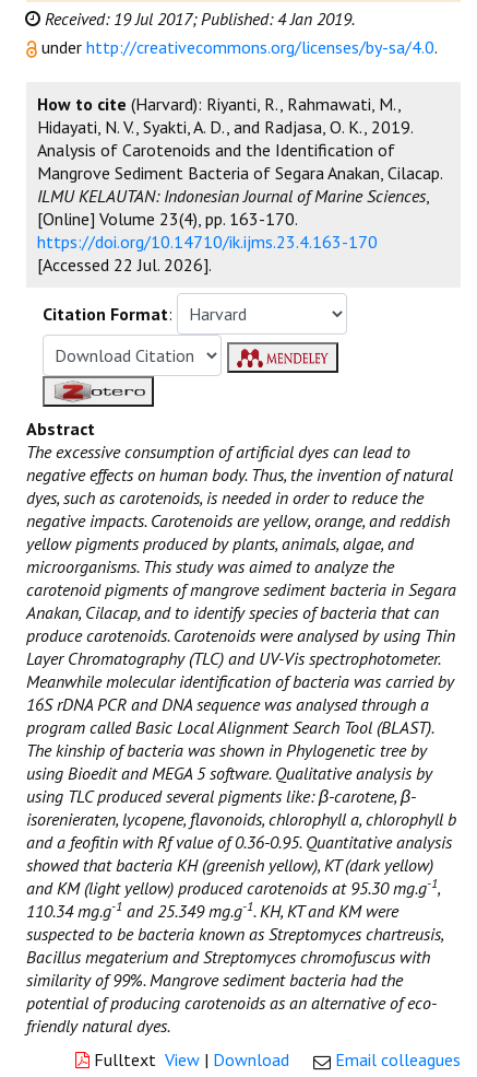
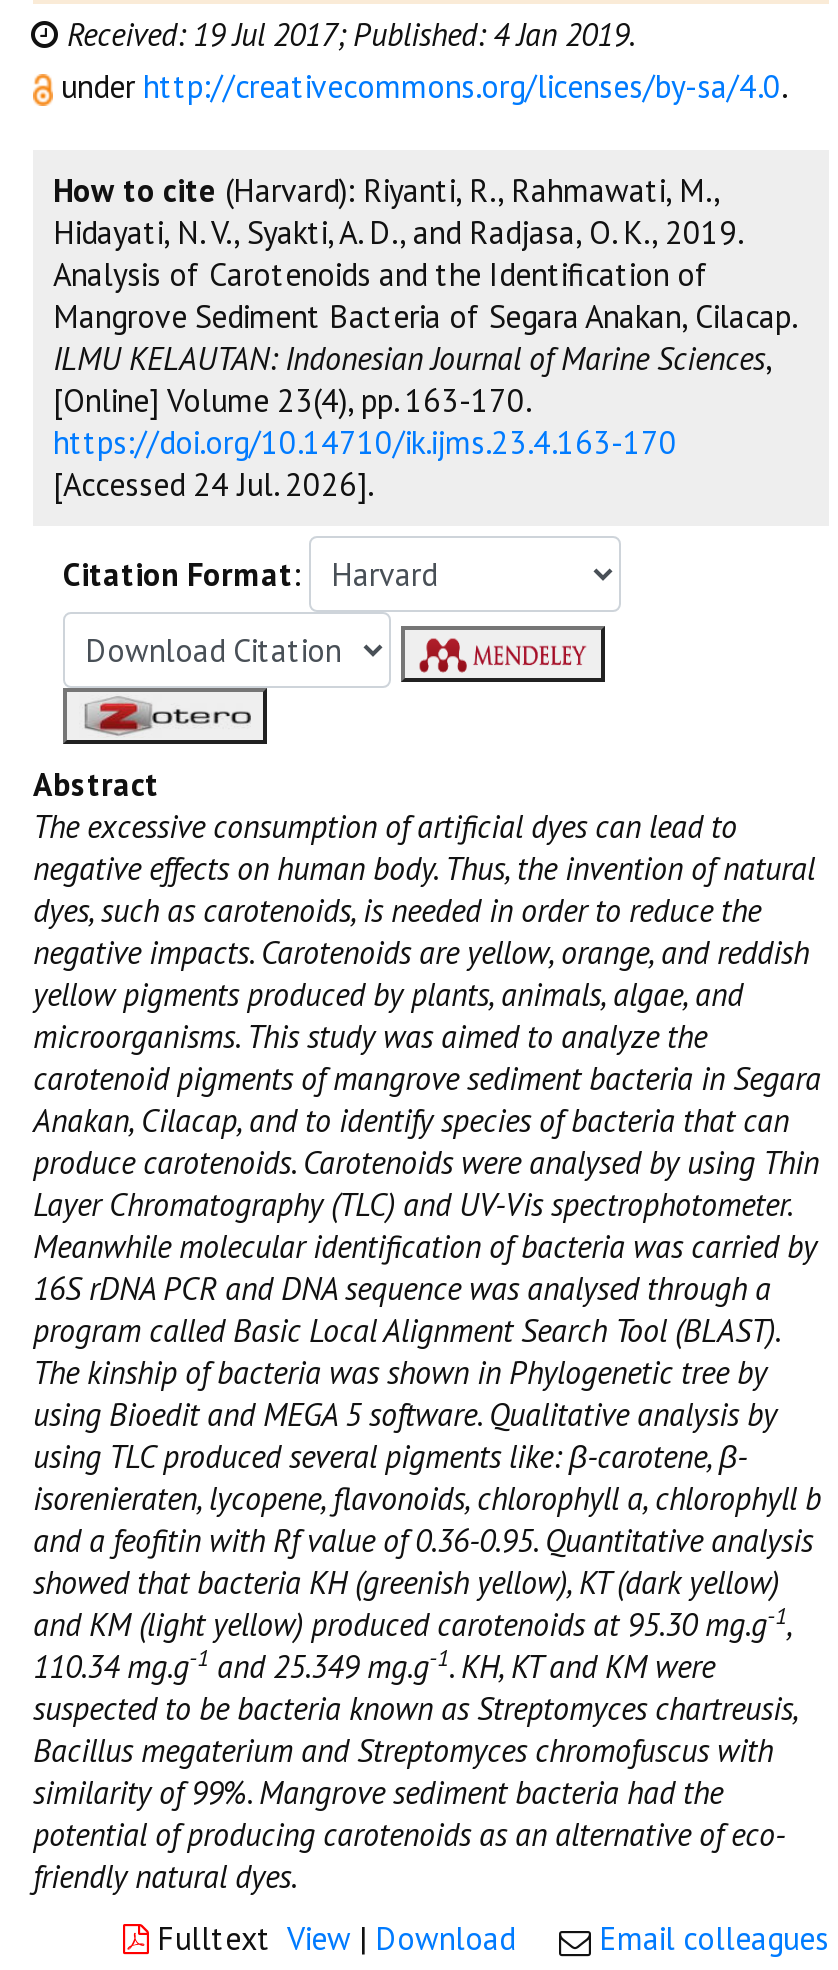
- [Accessed 22 Jul. 2026].
+ [Accessed 24 Jul. 2026].
